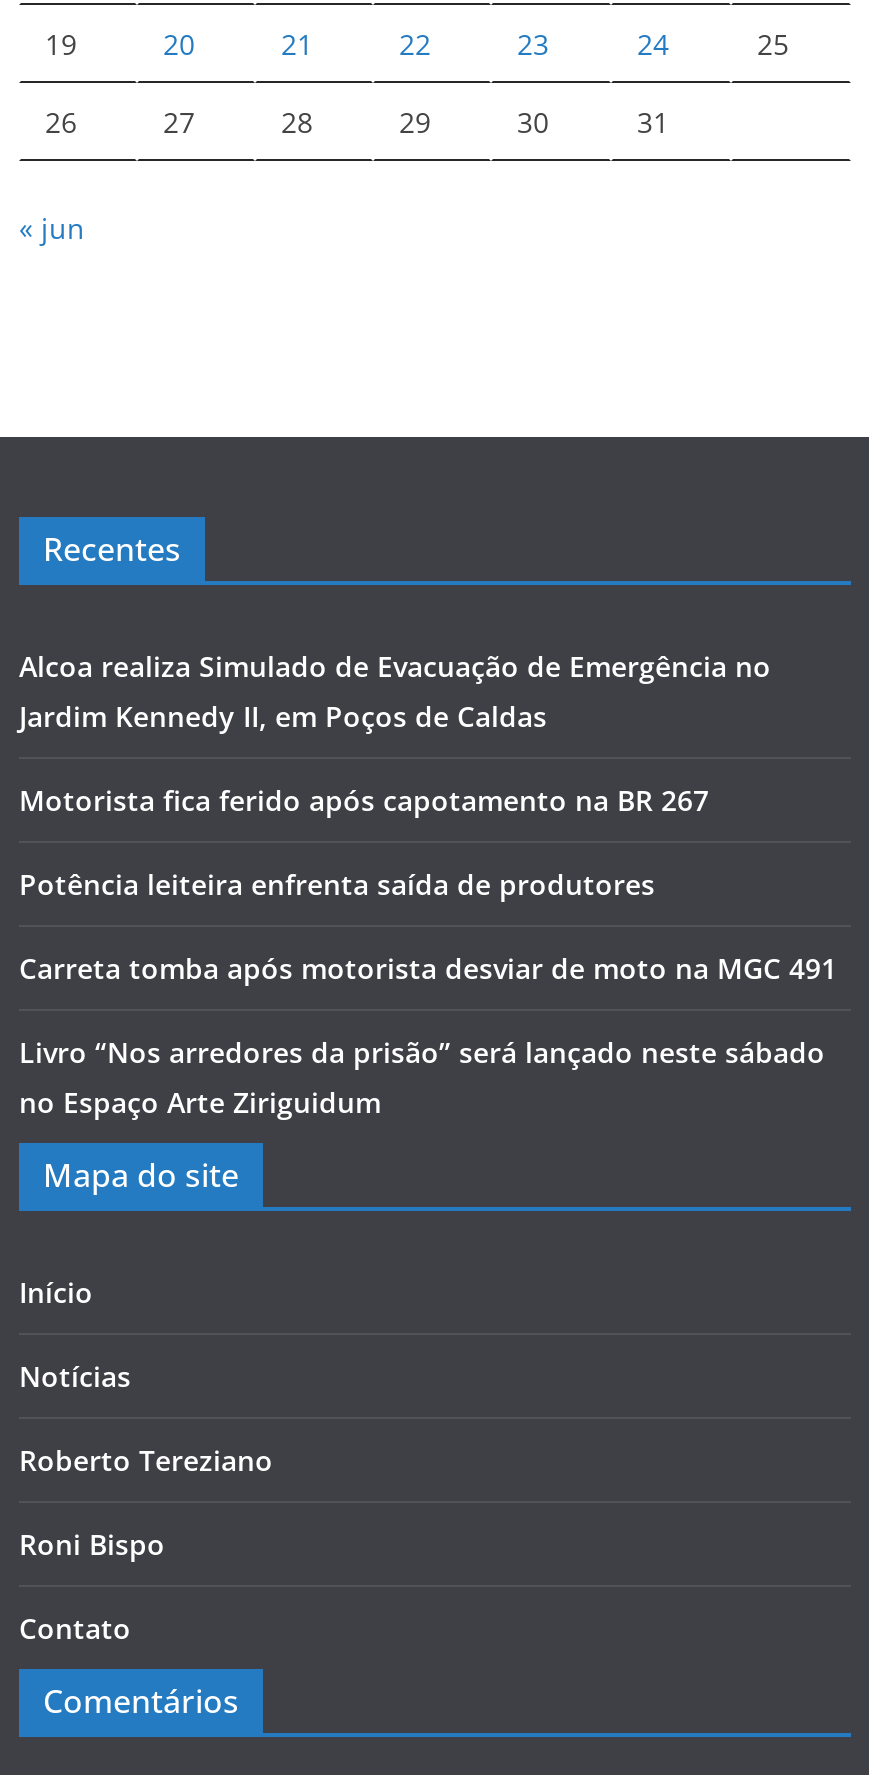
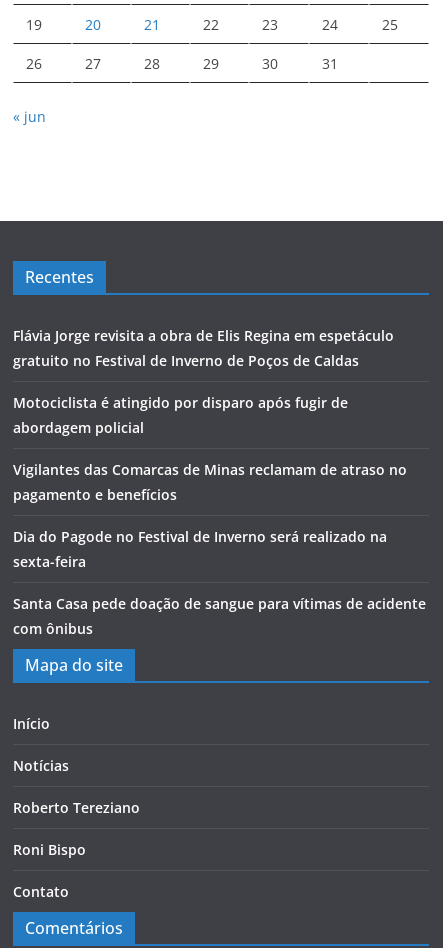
- Alcoa realiza Simulado de Evacuação de Emergência no
- Jardim Kennedy II, em Poços de Caldas
+ Flávia Jorge revisita a obra de Elis Regina em espetáculo
+ gratuito no Festival de Inverno de Poços de Caldas

- Motorista fica ferido após capotamento na BR 267
+ Motociclista é atingido por disparo após fugir de
+ abordagem policial

- Potência leiteira enfrenta saída de produtores
+ Vigilantes das Comarcas de Minas reclamam de atraso no
+ pagamento e benefícios

- Carreta tomba após motorista desviar de moto na MGC 491
+ Dia do Pagode no Festival de Inverno será realizado na
+ sexta-feira

- Livro “Nos arredores da prisão” será lançado neste sábado
- no Espaço Arte Ziriguidum
+ Santa Casa pede doação de sangue para vítimas de acidente
+ com ônibus
